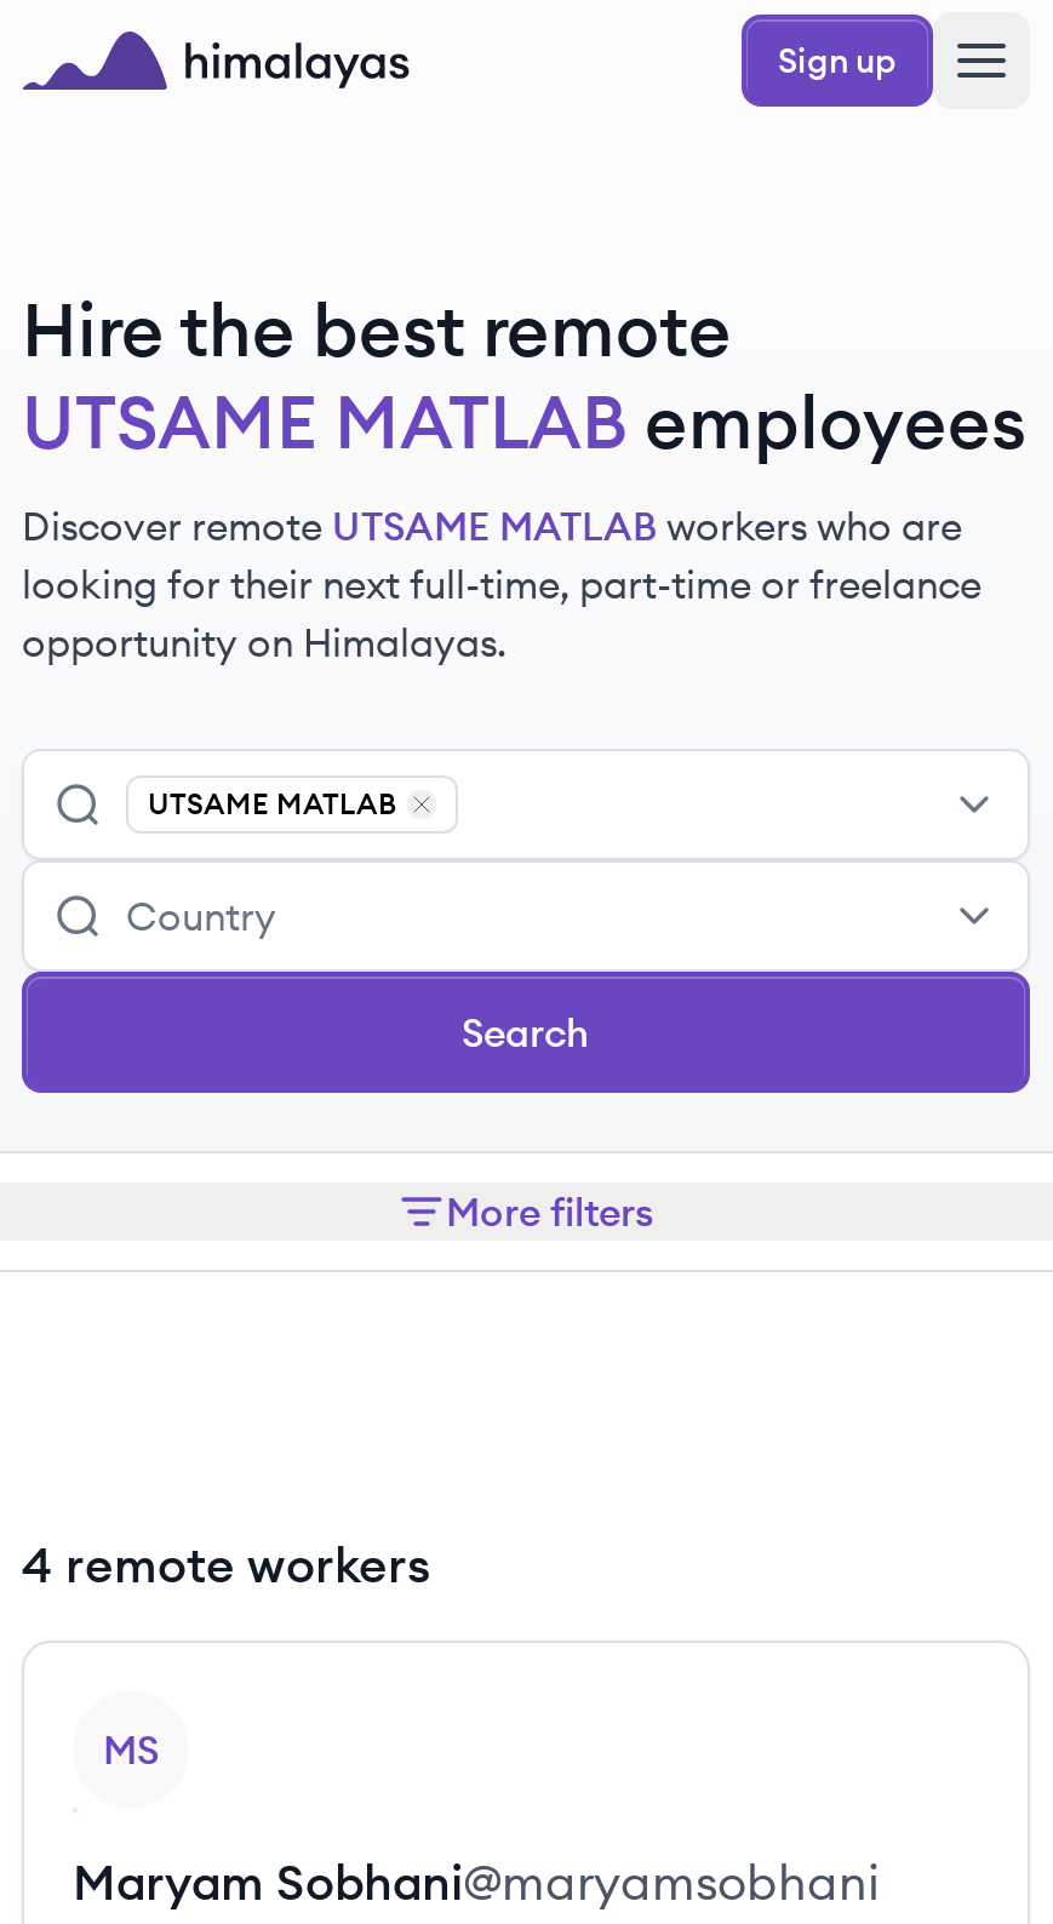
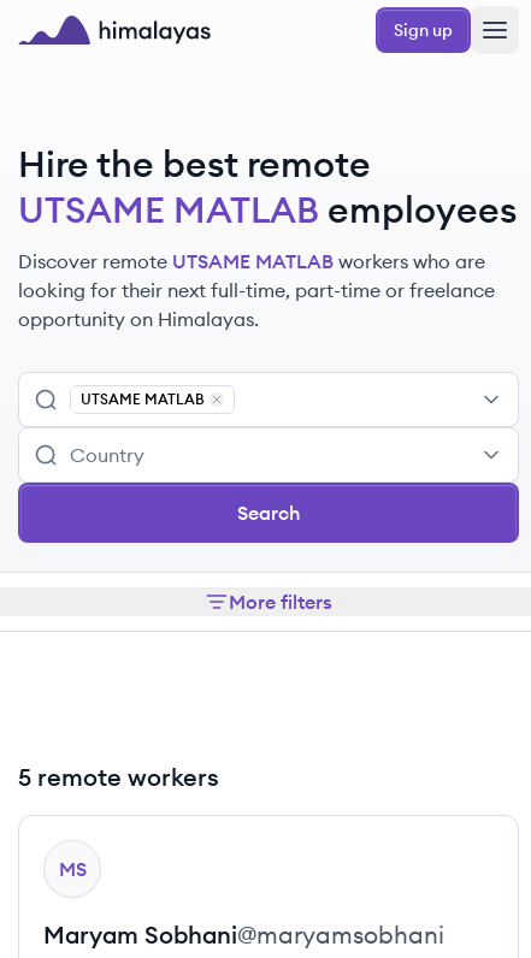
- 4 remote workers
+ 5 remote workers
